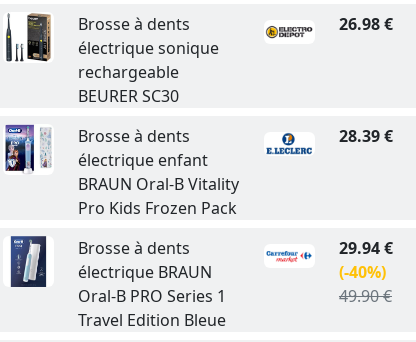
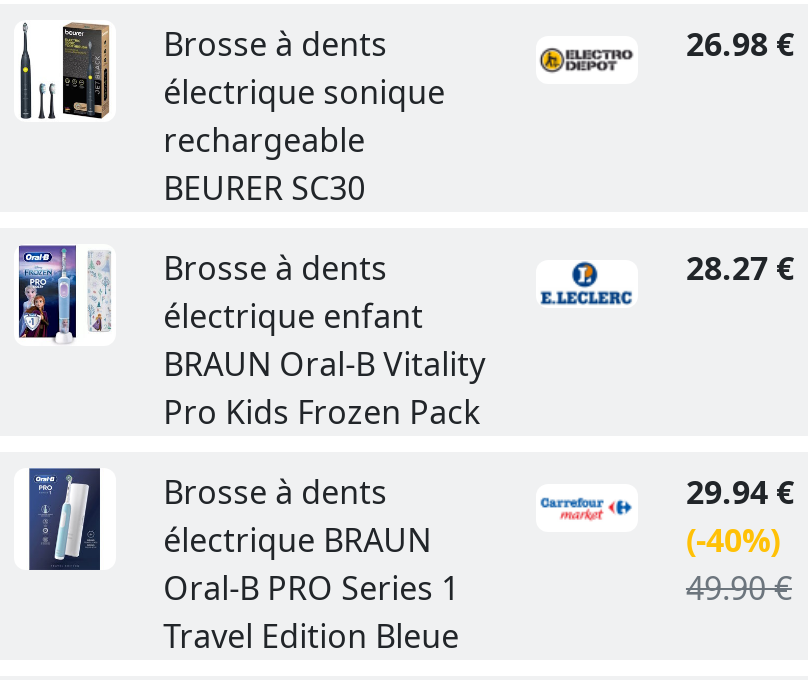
- 28.39 €
+ 28.27 €
